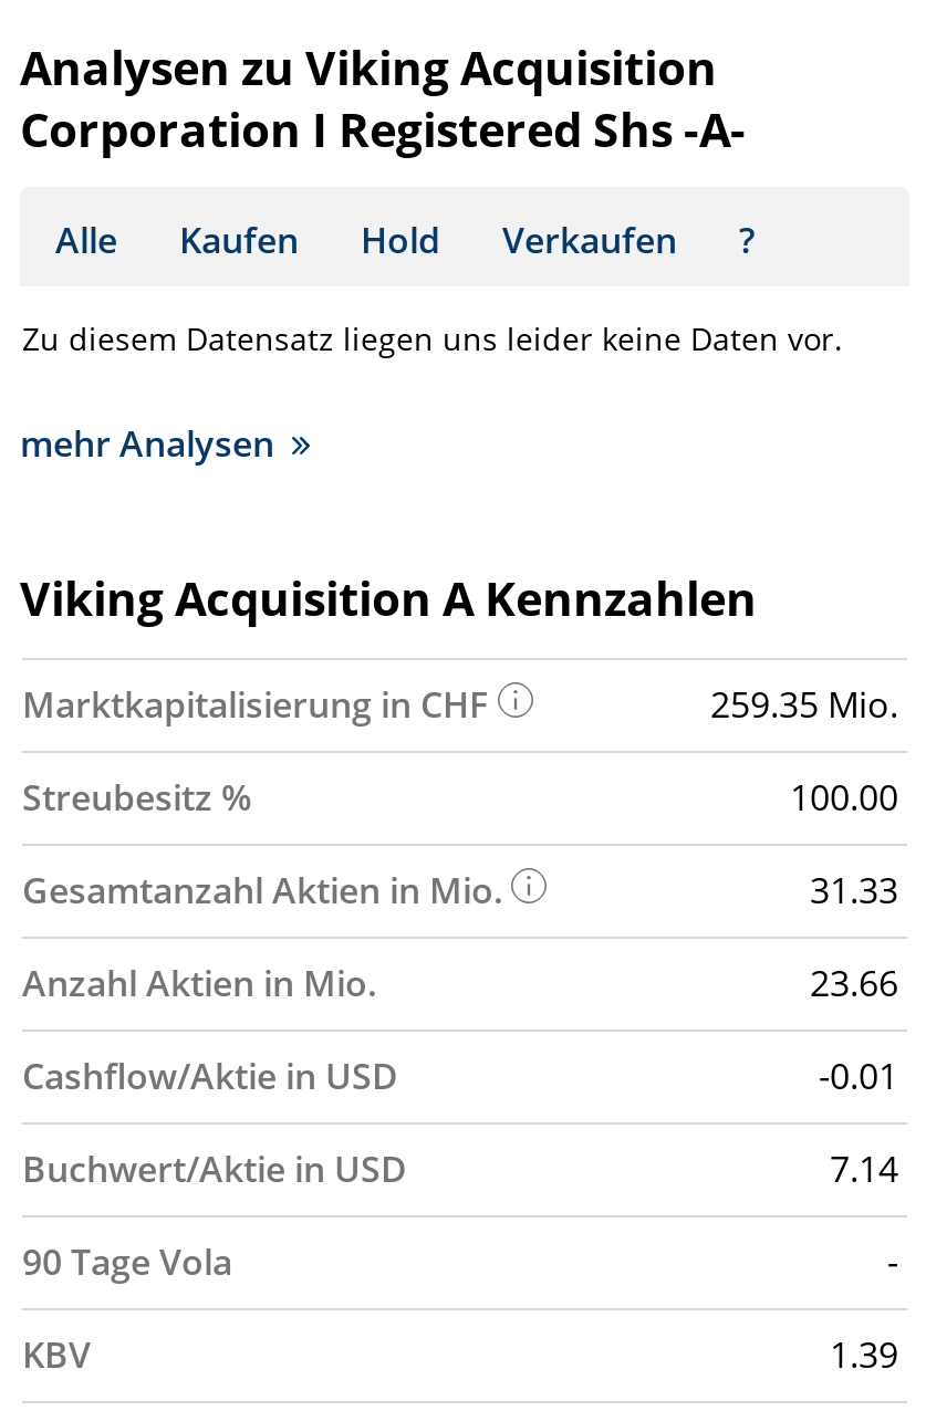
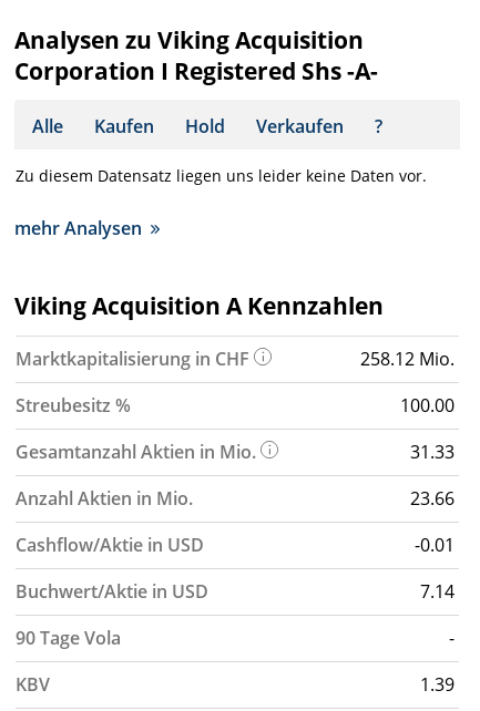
- 259.35 Mio.
+ 258.12 Mio.
